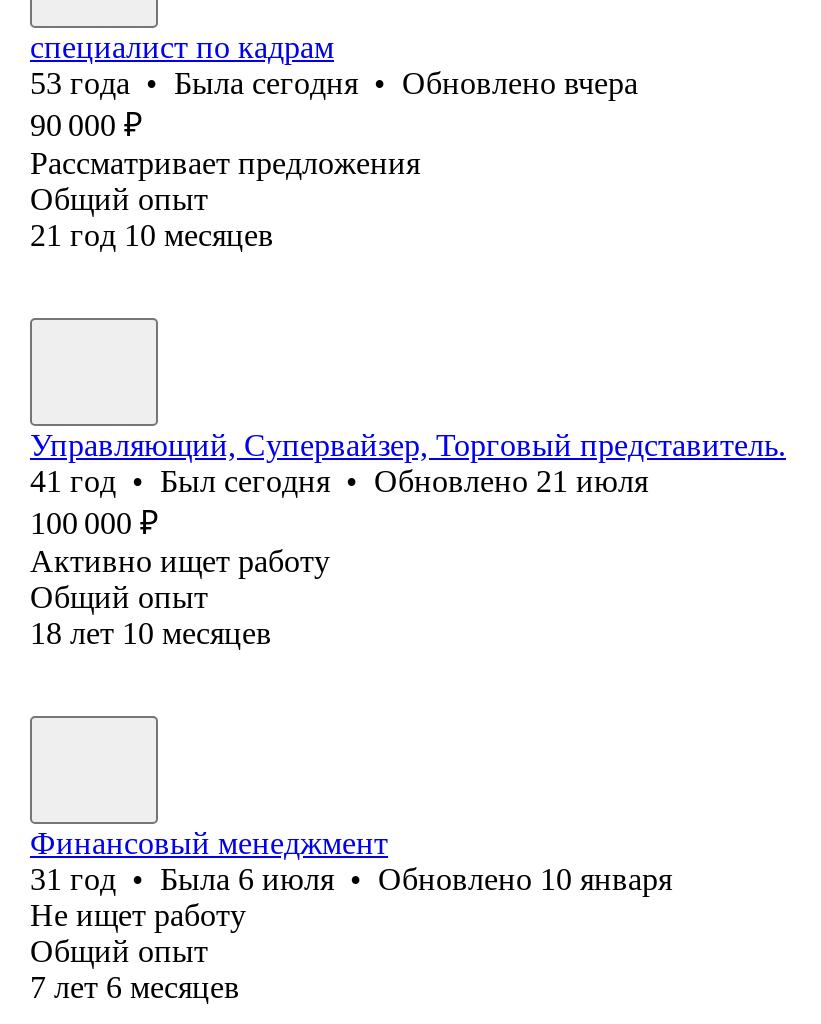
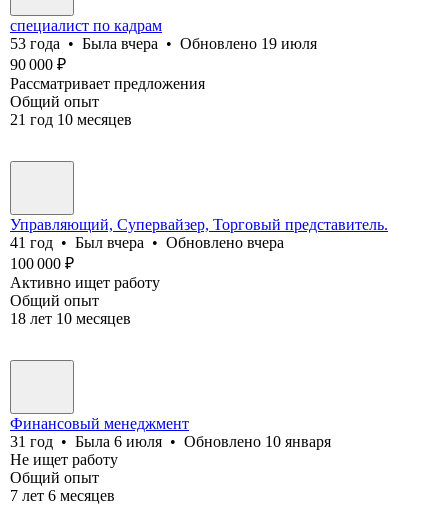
- 53 года • Была сегодня • Обновлено вчера
+ 53 года • Была вчера • Обновлено 19 июля

- 41 год • Был сегодня • Обновлено 21 июля
+ 41 год • Был вчера • Обновлено вчера
